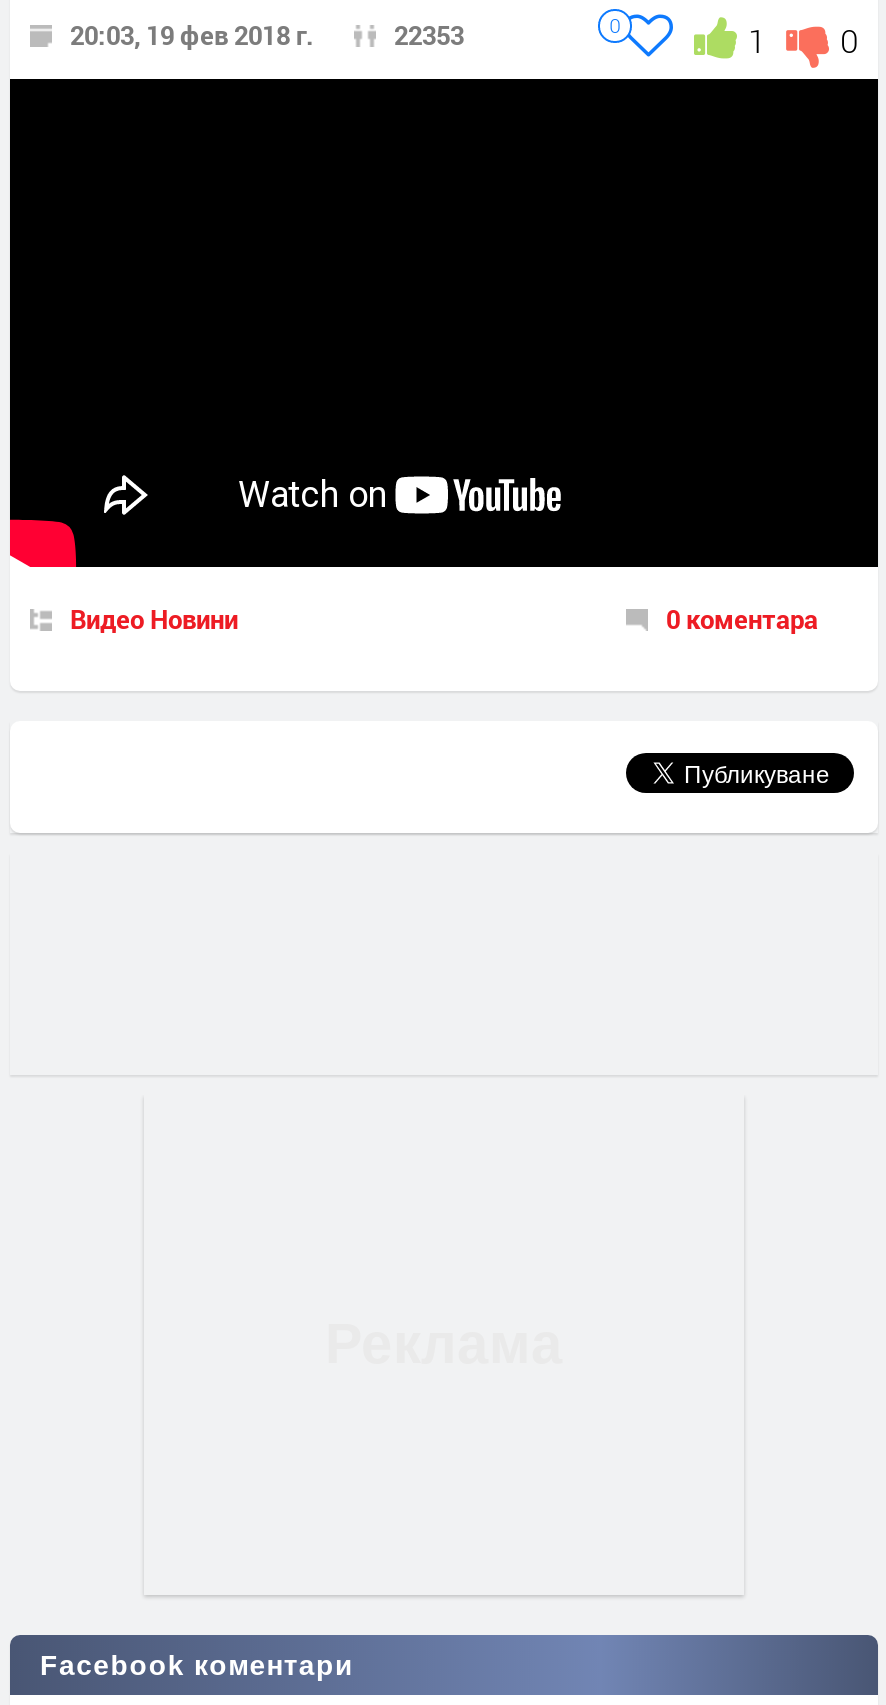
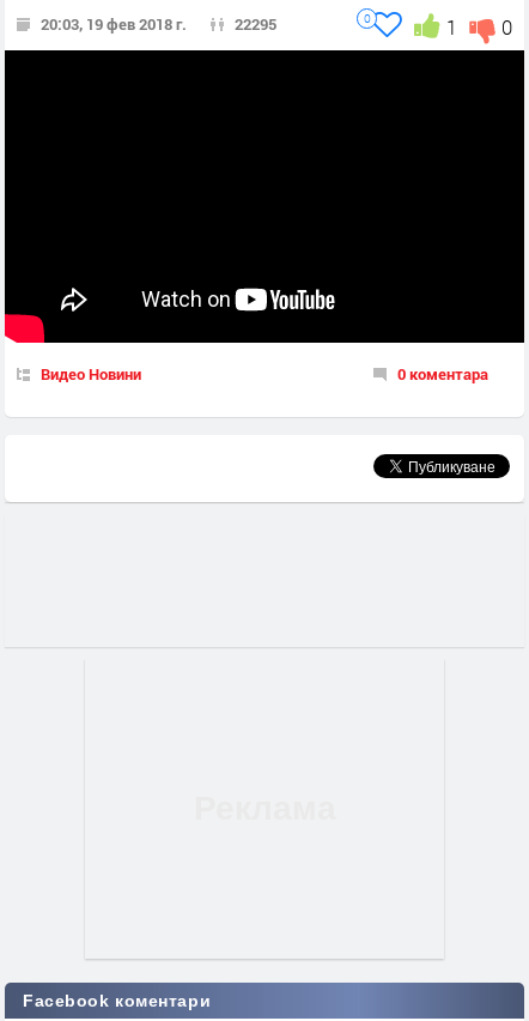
- 22353
+ 22295
